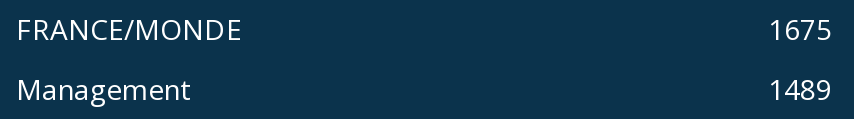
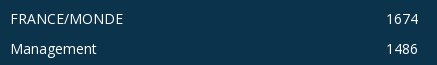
- 1675
+ 1674

- 1489
+ 1486
